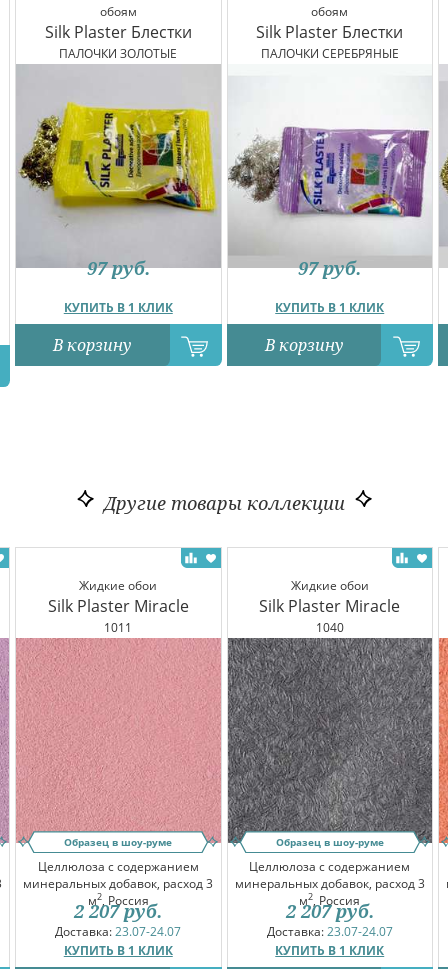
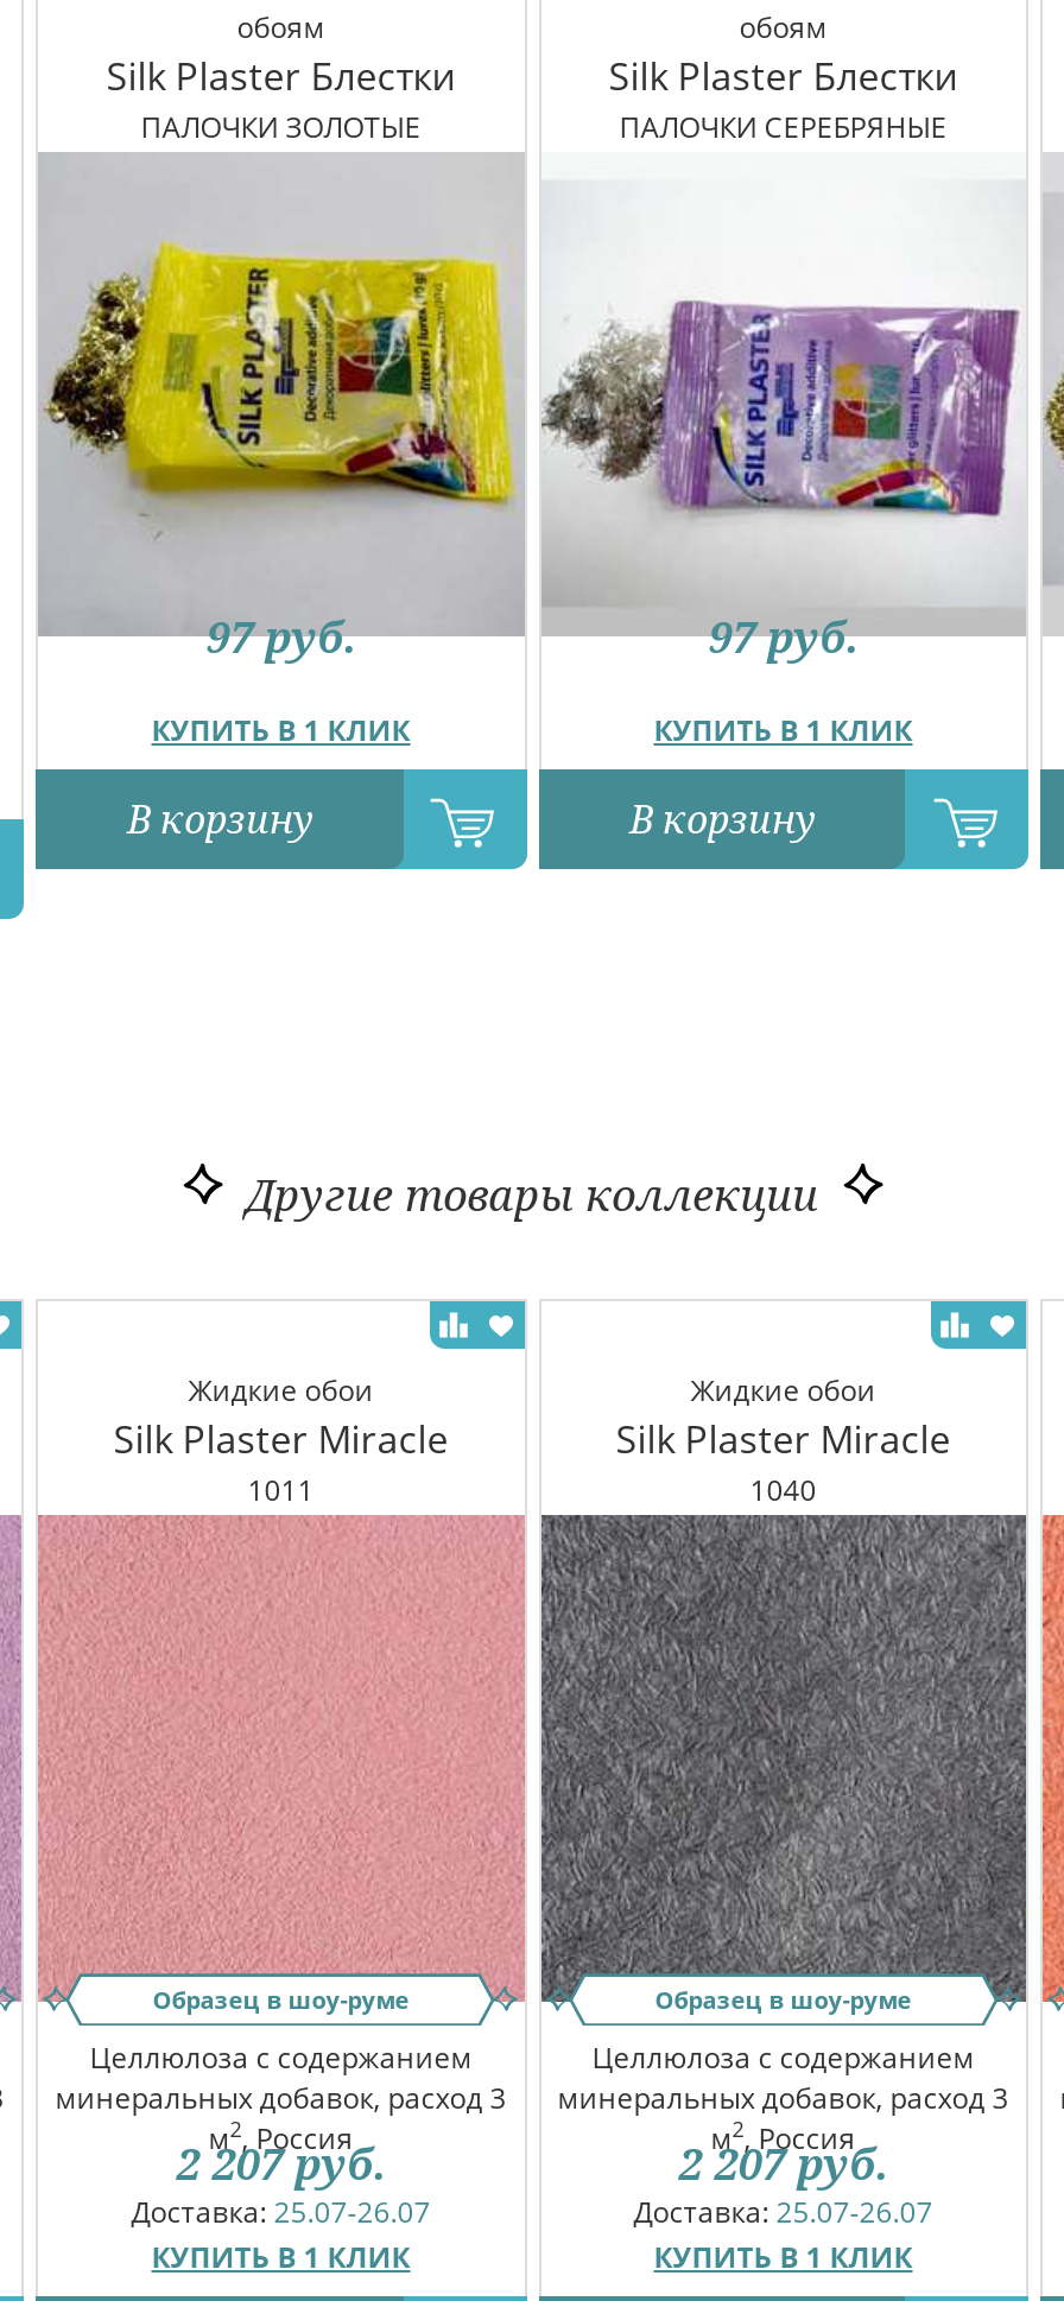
- Доставка: 23.07-24.07
+ Доставка: 25.07-26.07

- Доставка: 23.07-24.07
+ Доставка: 25.07-26.07
